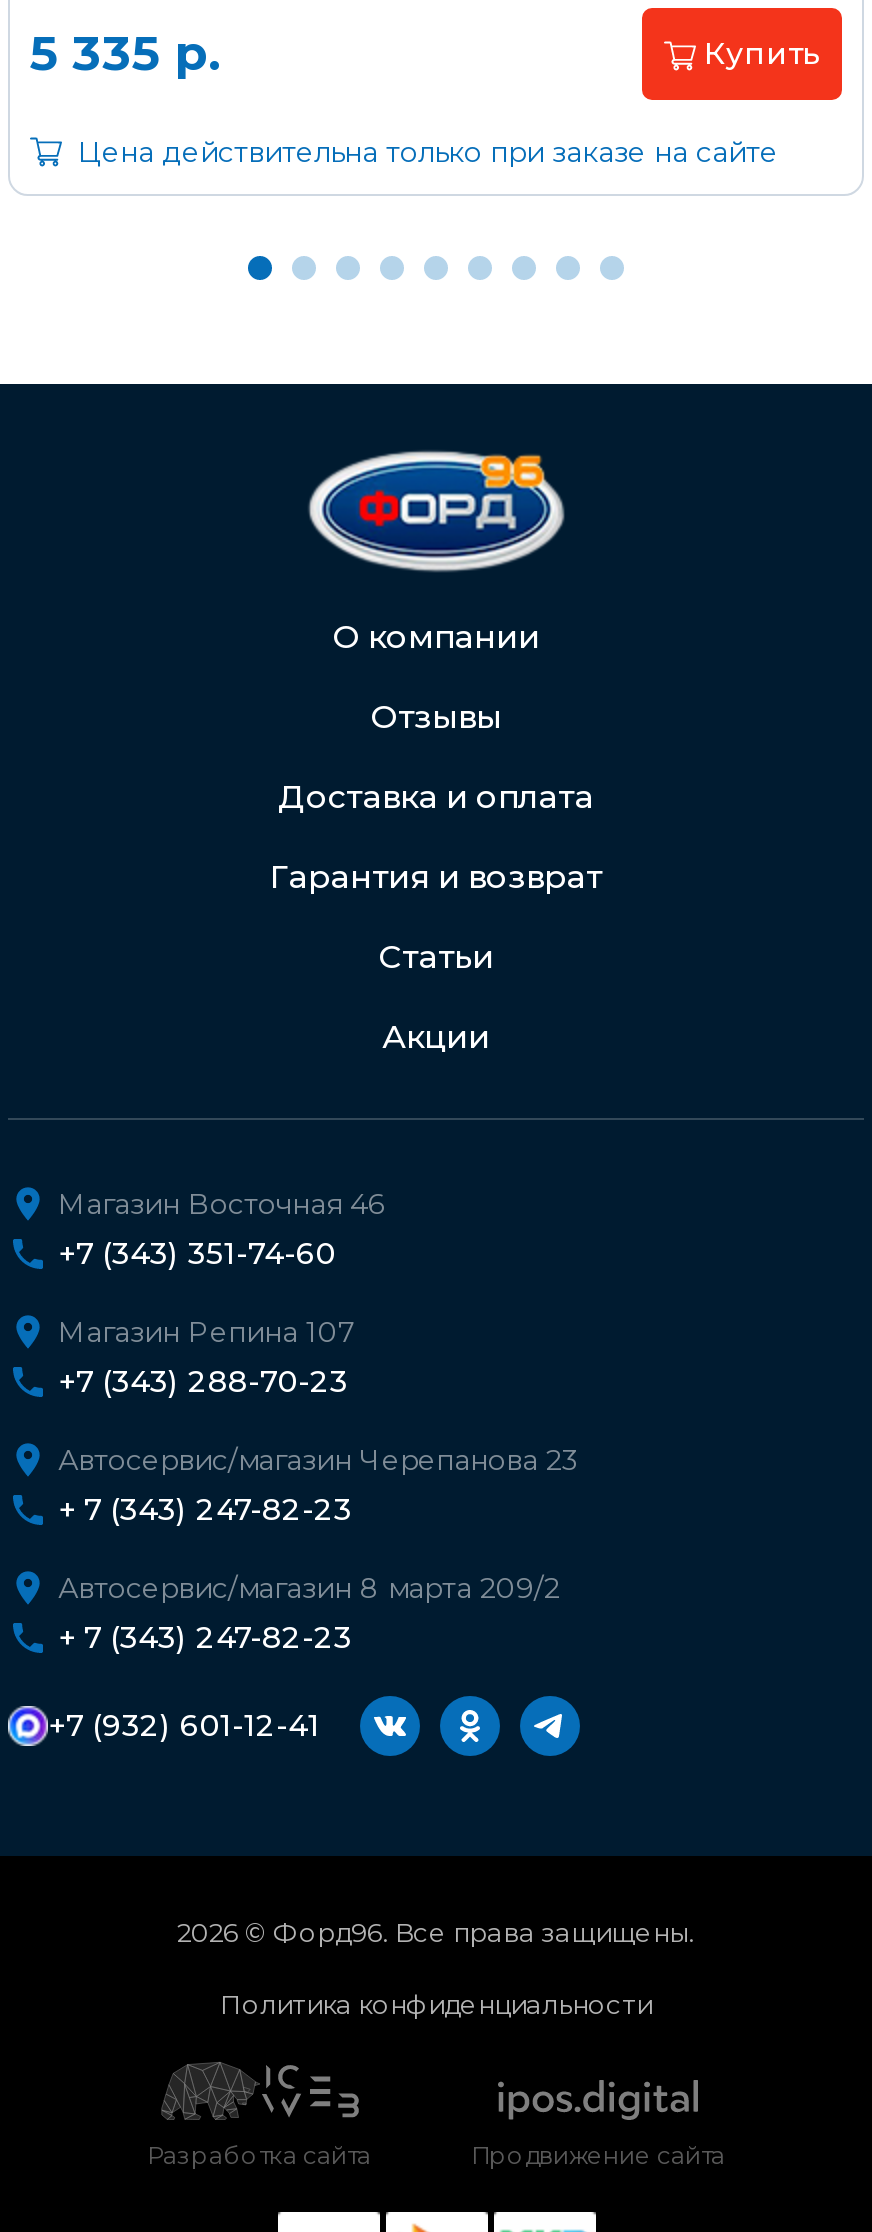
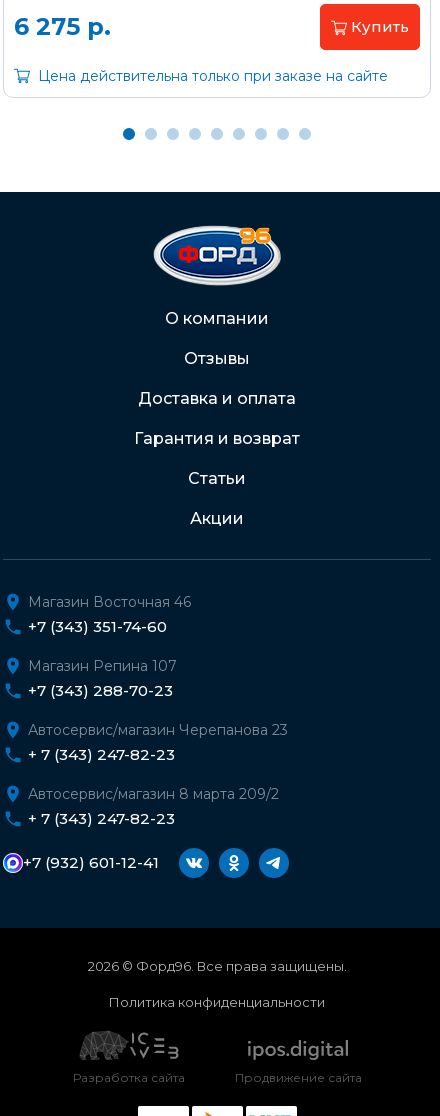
- 5 335 р.
+ 6 275 р.
